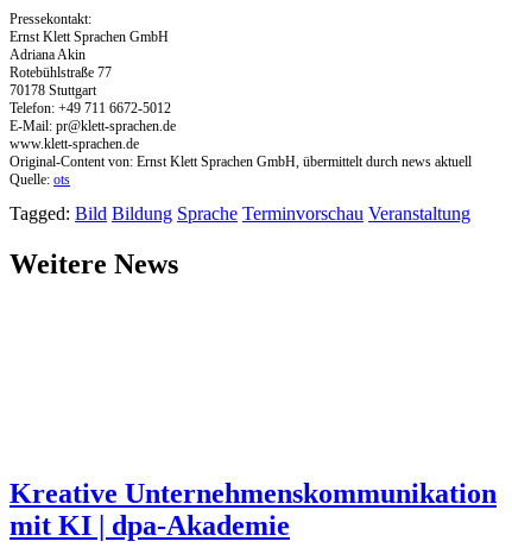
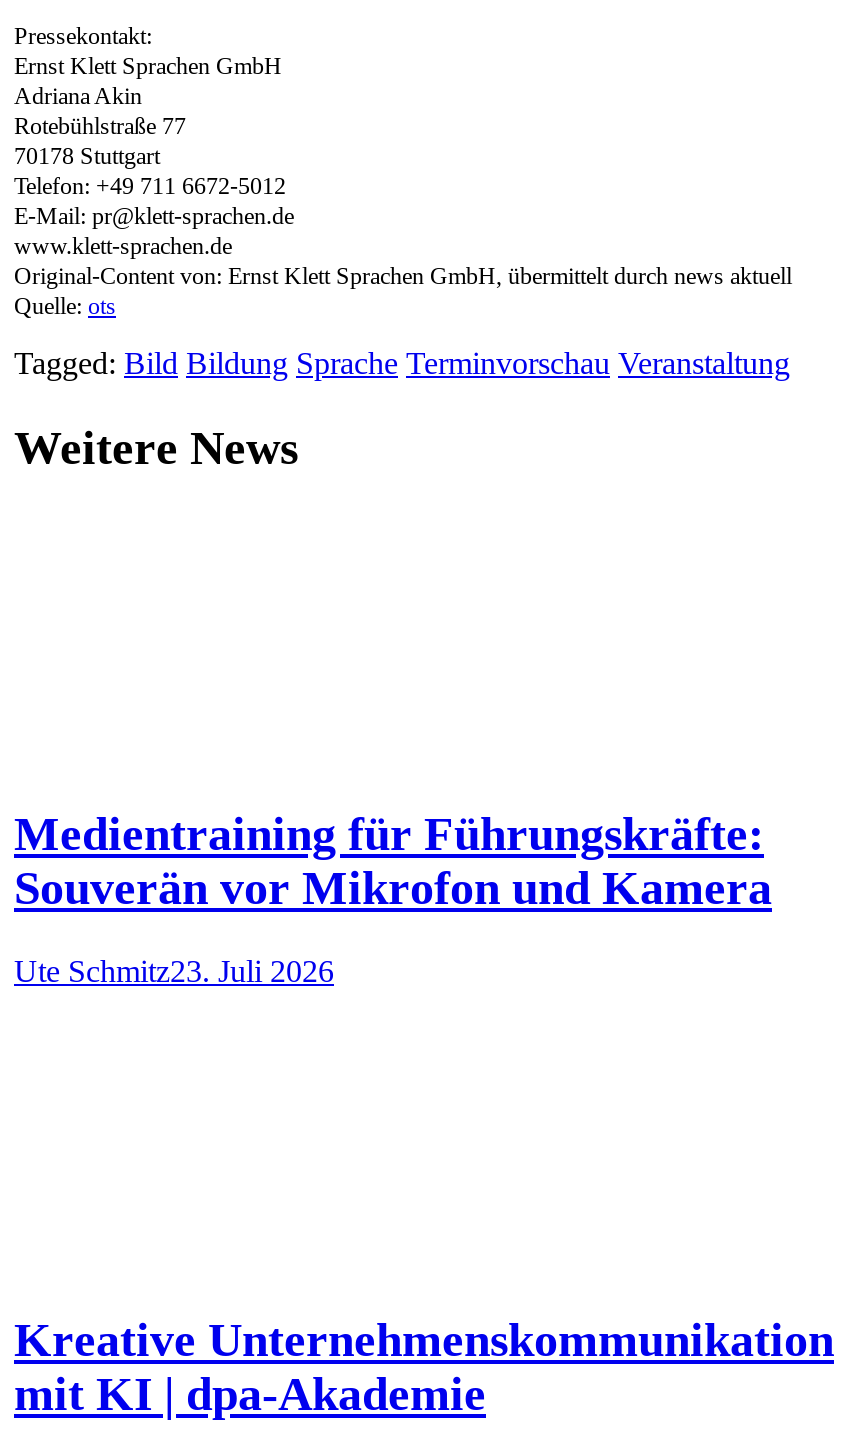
+ Medientraining für Führungskräfte:
+ Souverän vor Mikrofon und Kamera
+ Ute Schmitz23. Juli 2026
